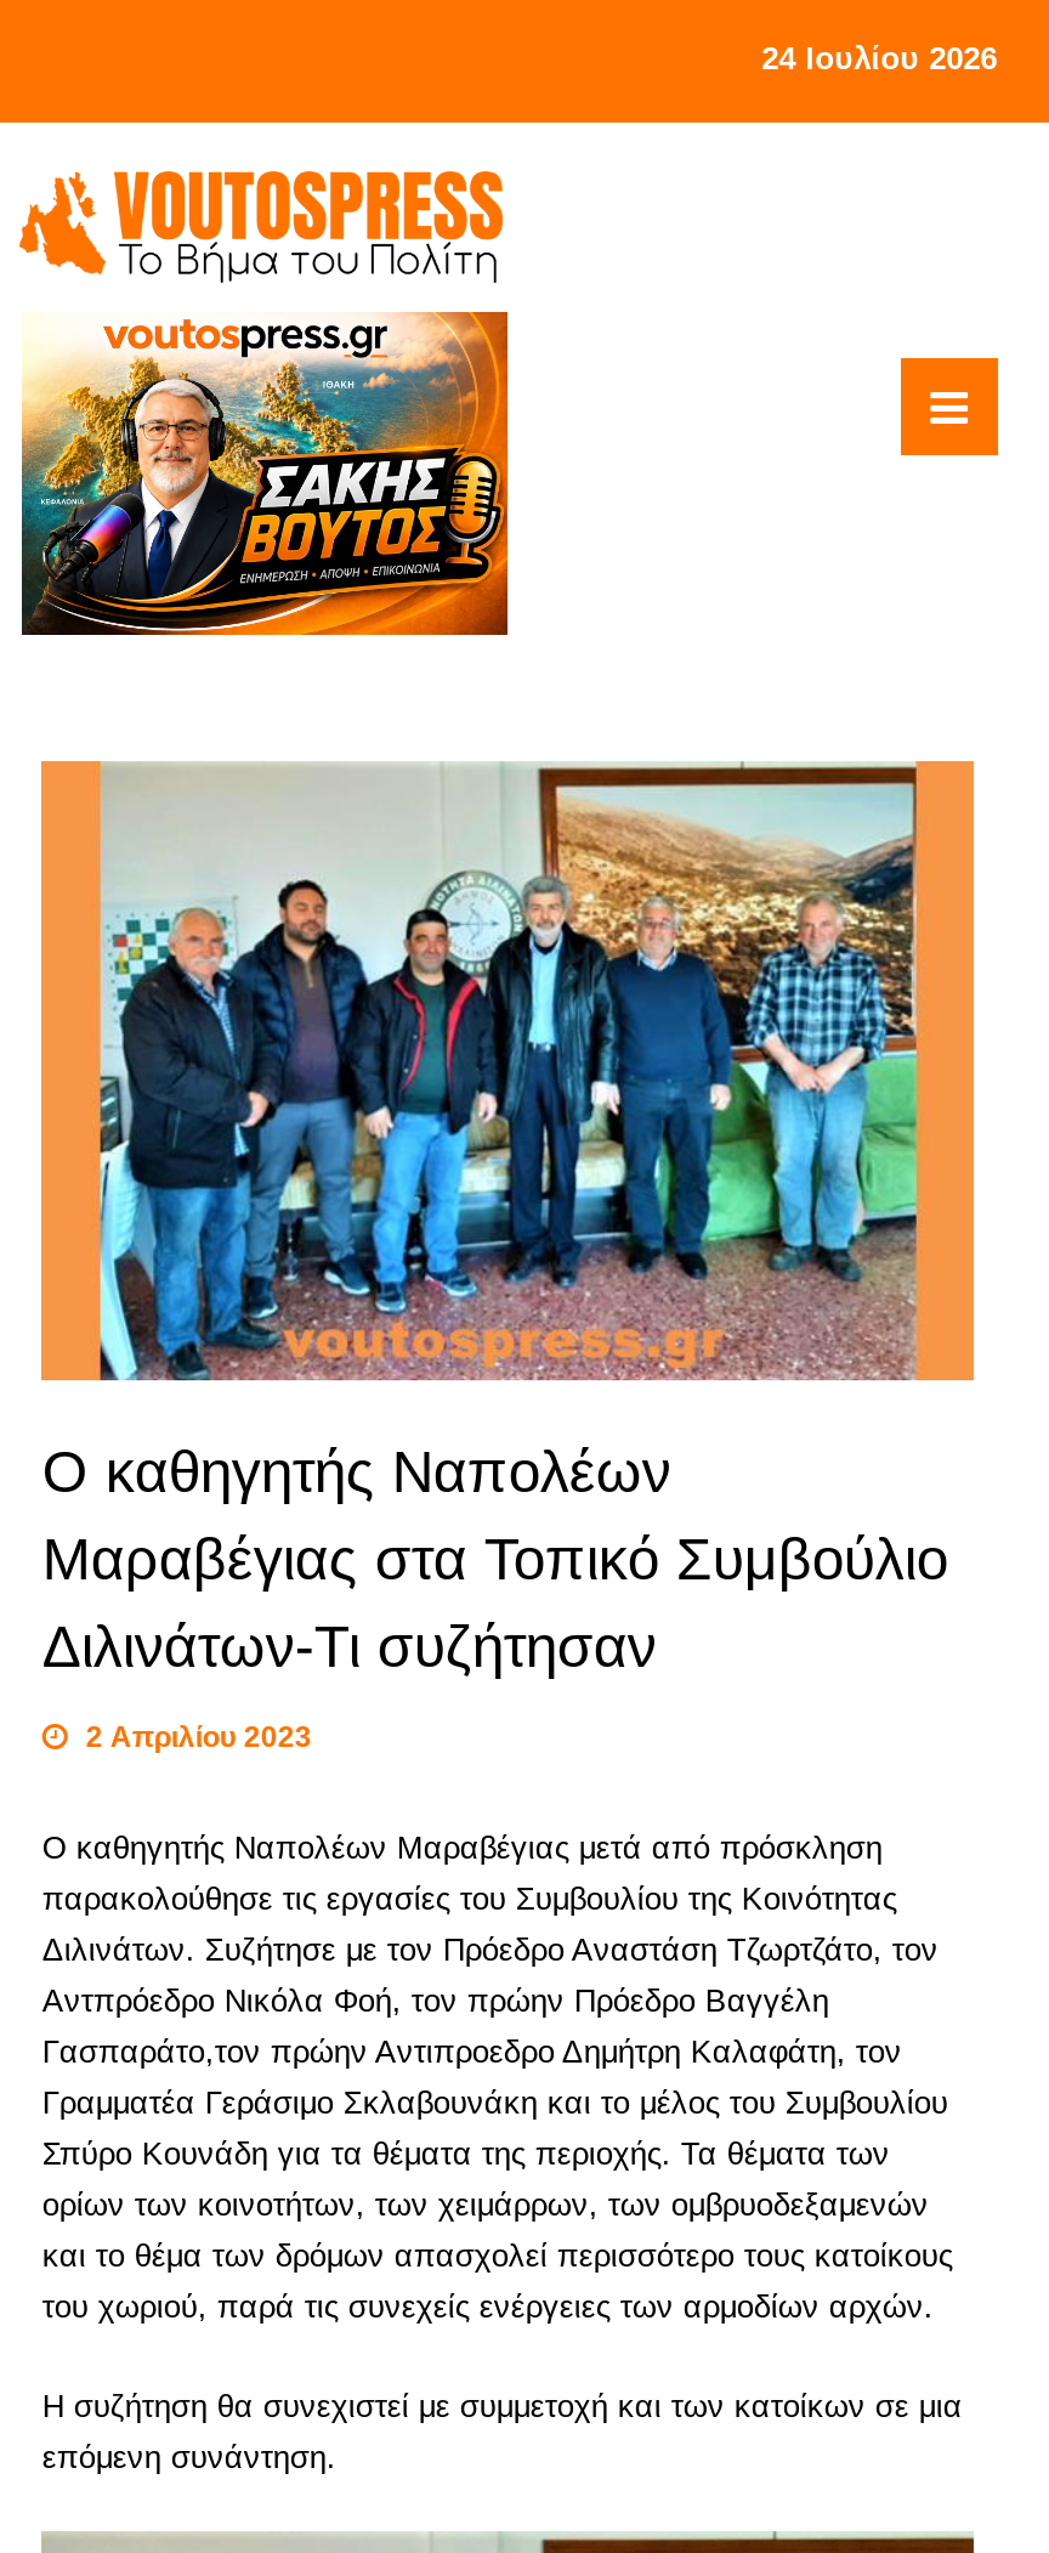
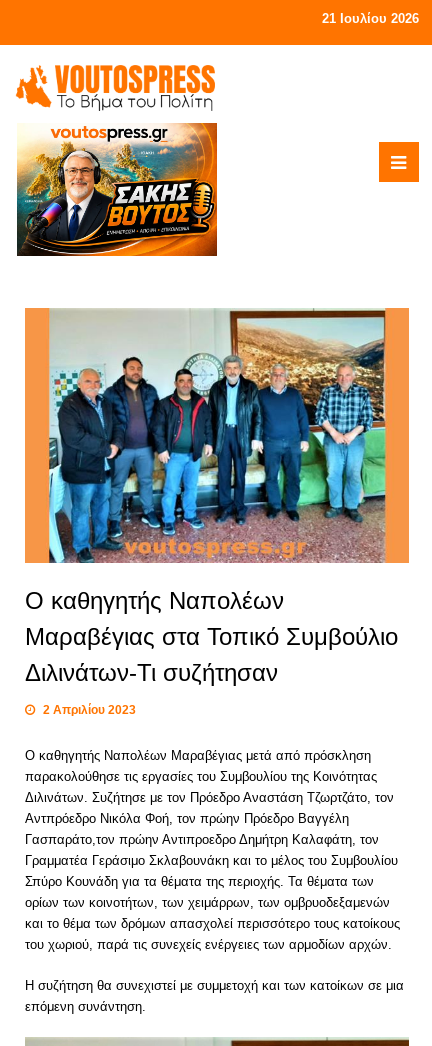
- 24 Ιουλίου 2026
+ 21 Ιουλίου 2026
